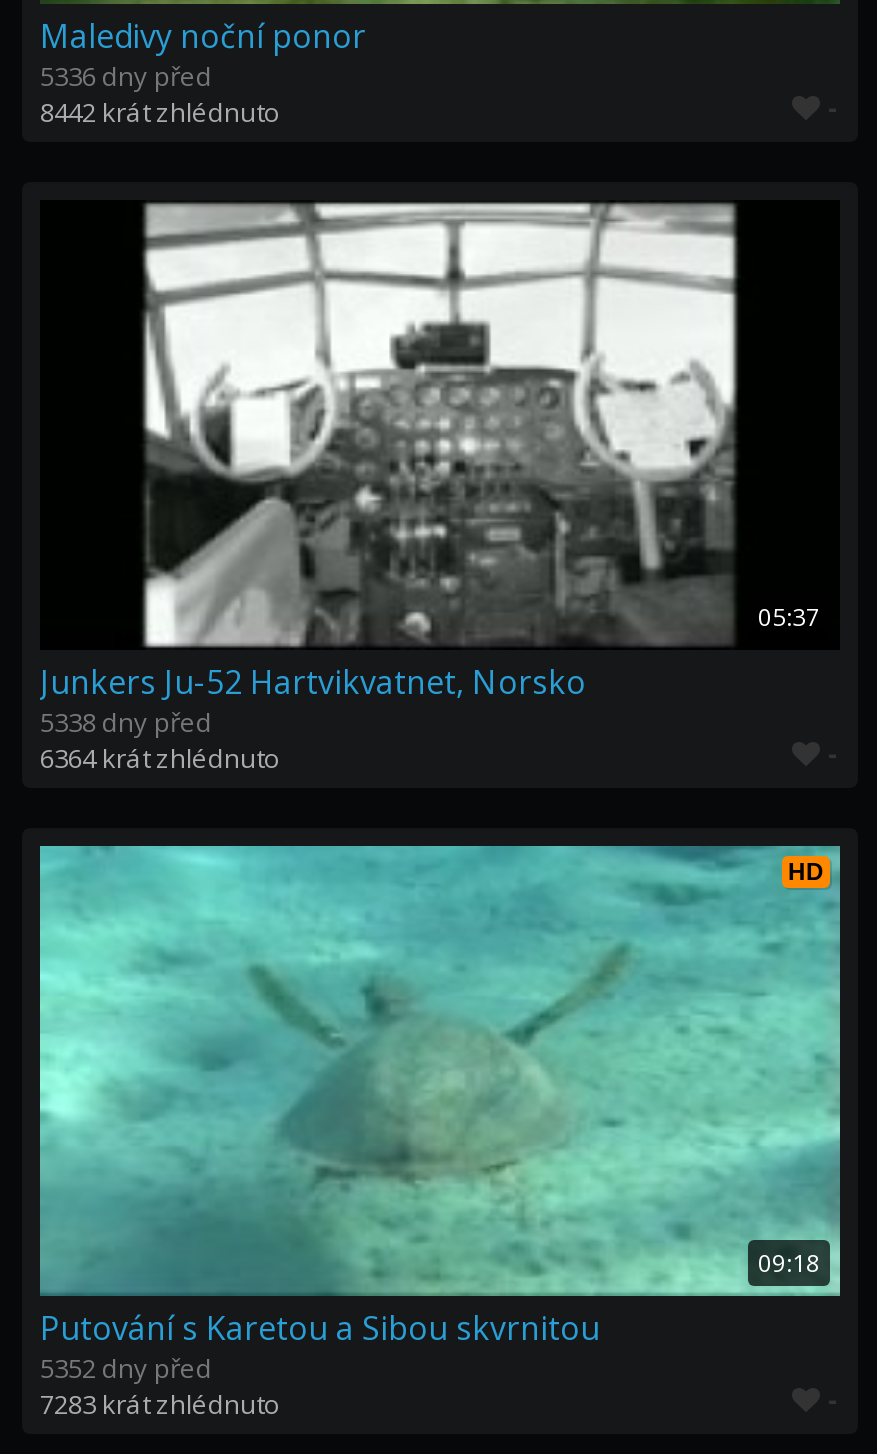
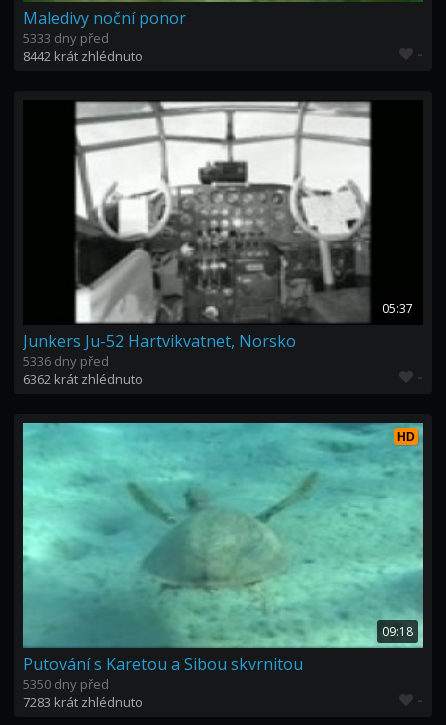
- 5336 dny před
+ 5333 dny před

- 5338 dny před
+ 5336 dny před

- 6364 krát zhlédnuto
+ 6362 krát zhlédnuto

- 5352 dny před
+ 5350 dny před
